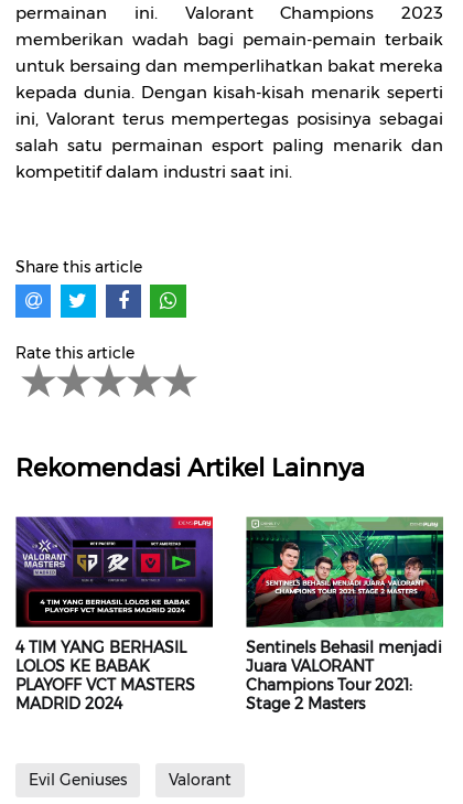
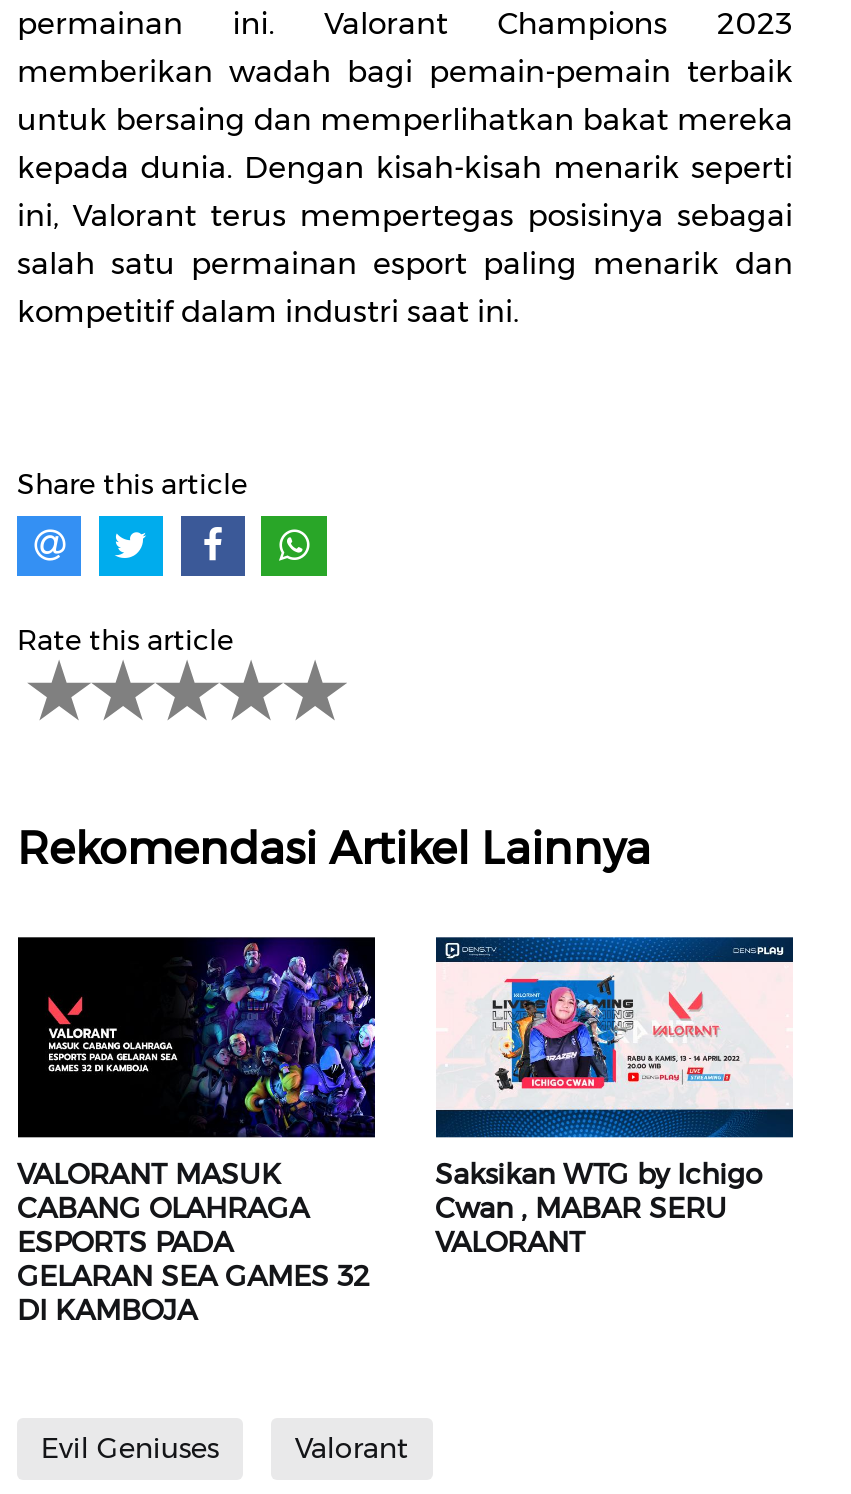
- [image]
- 4 TIM YANG BERHASIL
- LOLOS KE BABAK
- PLAYOFF VCT MASTERS
- MADRID 2024
+ [image]
+ VALORANT MASUK
+ CABANG OLAHRAGA
+ ESPORTS PADA
+ GELARAN SEA GAMES 32
+ DI KAMBOJA

- [image]
- Sentinels Behasil menjadi
- Juara VALORANT
- Champions Tour 2021:
- Stage 2 Masters
+ [image]
+ Saksikan WTG by Ichigo
+ Cwan , MABAR SERU
+ VALORANT
